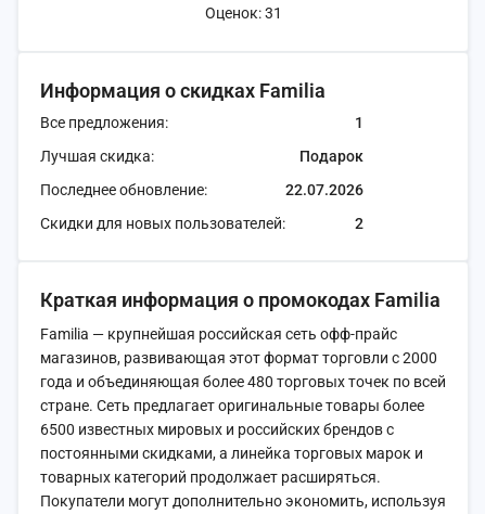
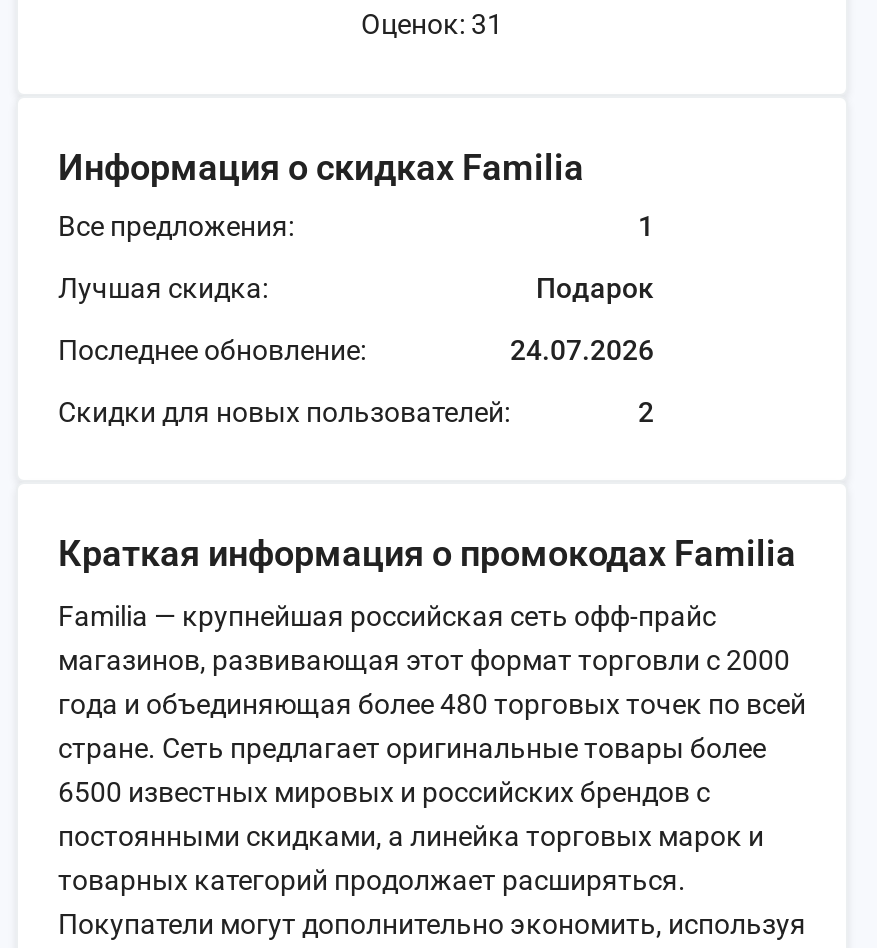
- 22.07.2026
+ 24.07.2026
